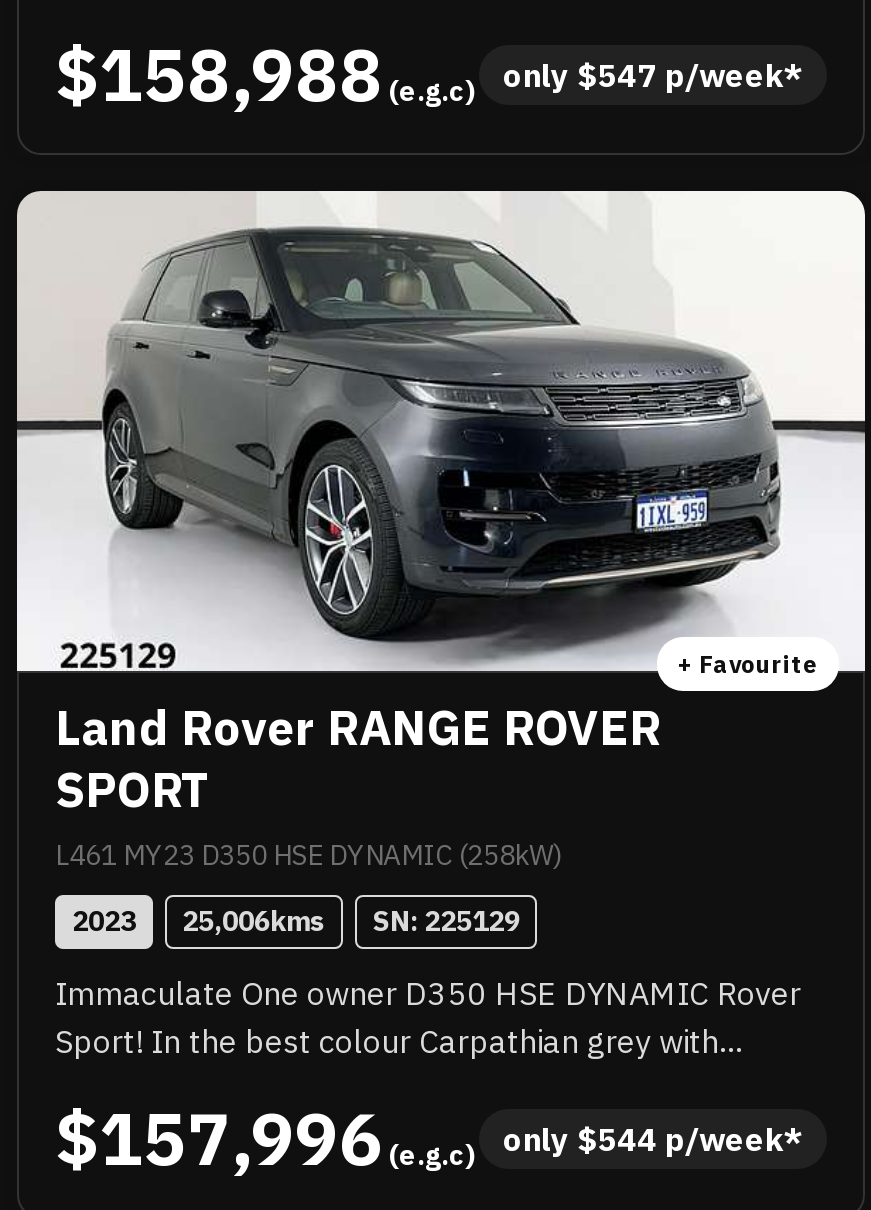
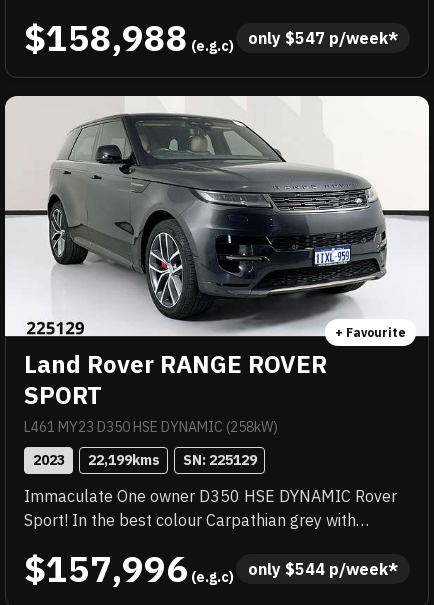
- 2023 25,006kms SN: 225129
+ 2023 22,199kms SN: 225129
